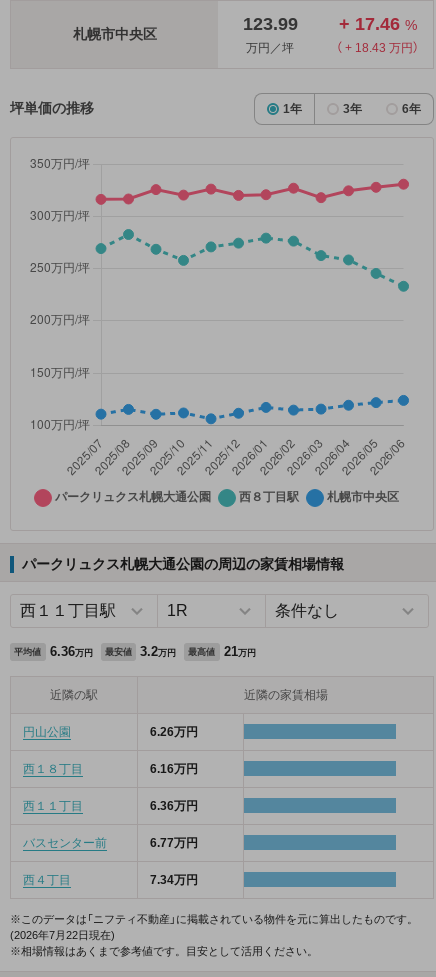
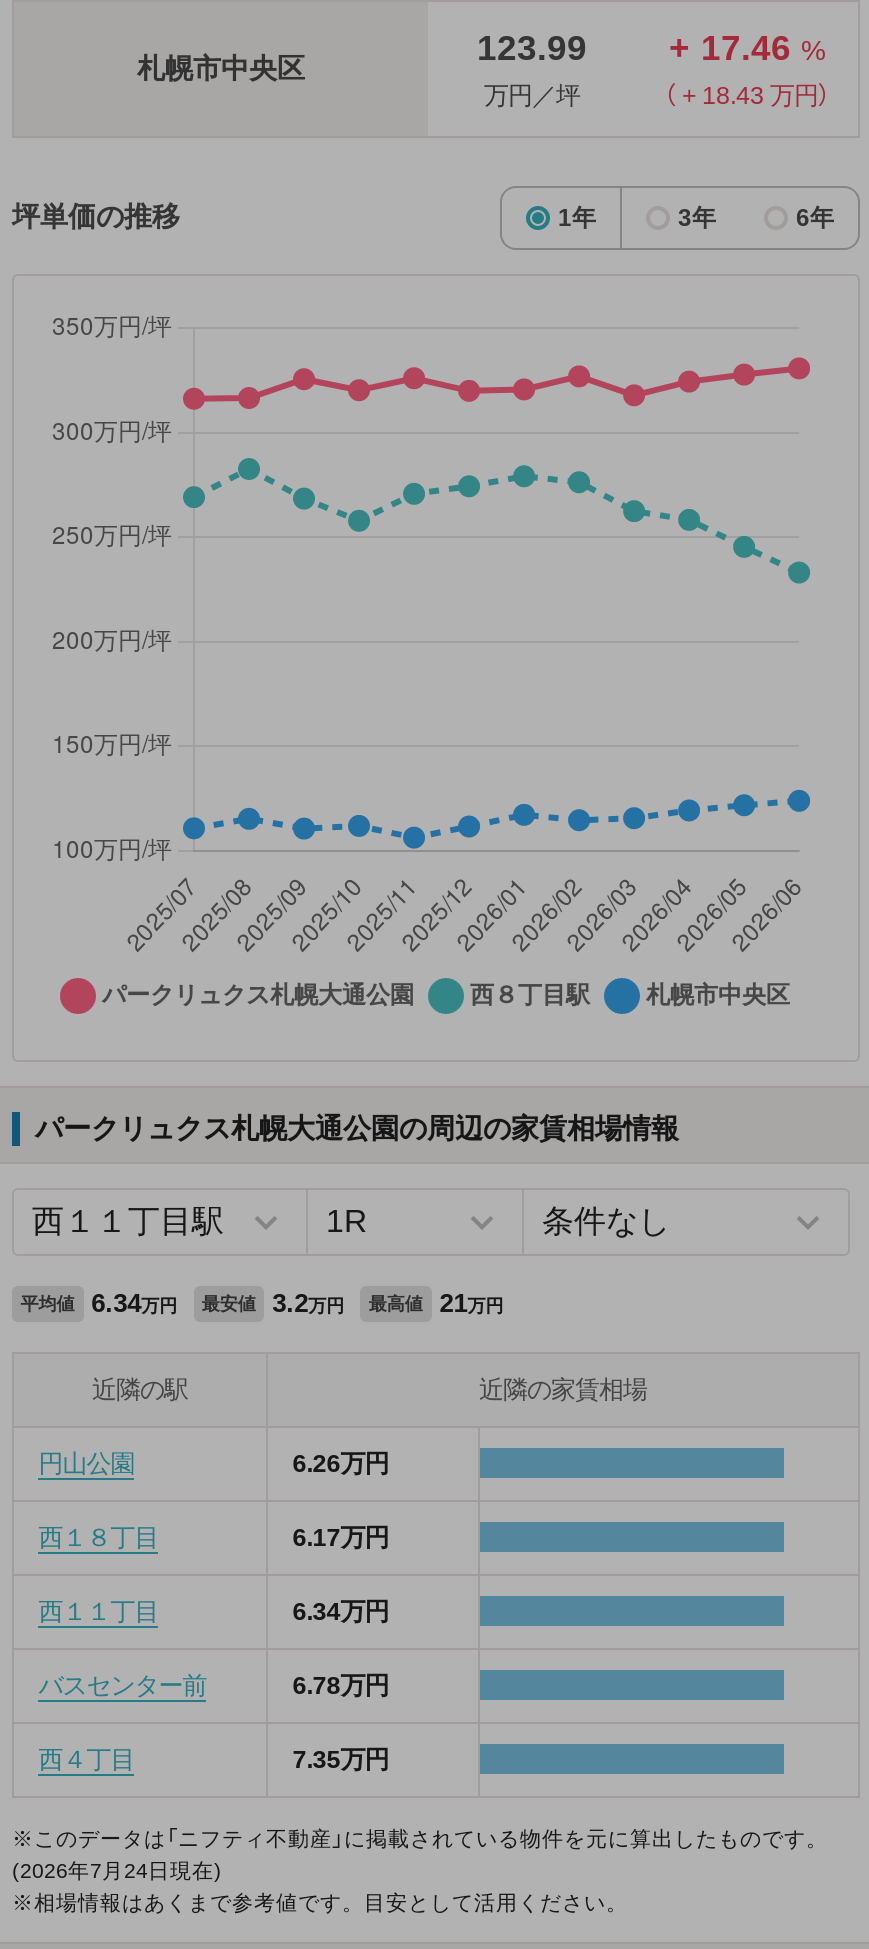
- 平均値 6.36万円 最安値 3.2万円 最高値 21万円
+ 平均値 6.34万円 最安値 3.2万円 最高値 21万円

- 6.16万円
+ 6.17万円

- 6.36万円
+ 6.34万円

- 6.77万円
+ 6.78万円

- 7.34万円
+ 7.35万円

- (2026年7月22日現在)
+ (2026年7月24日現在)
